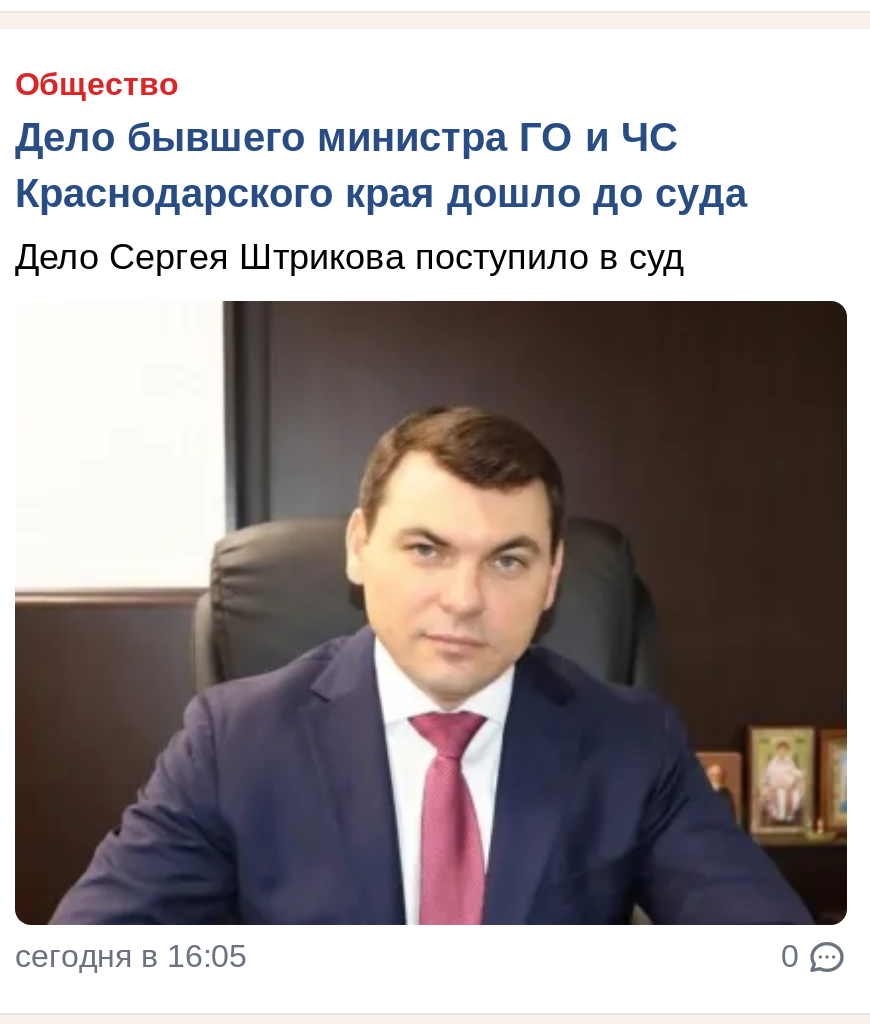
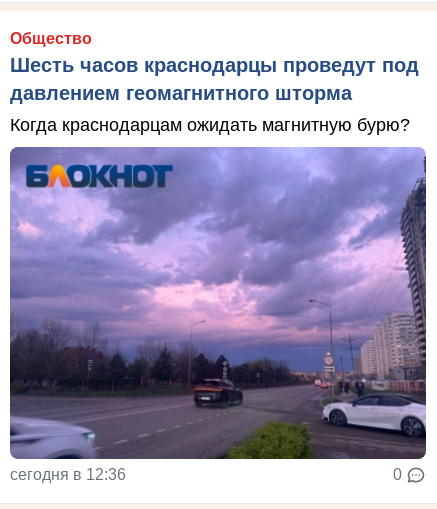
- Дело бывшего министра ГО и ЧС
- Краснодарского края дошло до суда
+ Шесть часов краснодарцы проведут под
+ давлением геомагнитного шторма

- Дело Сергея Штрикова поступило в суд
+ Когда краснодарцам ожидать магнитную бурю?

- [image]
- сегодня в 16:05
+ [image]
+ сегодня в 12:36
